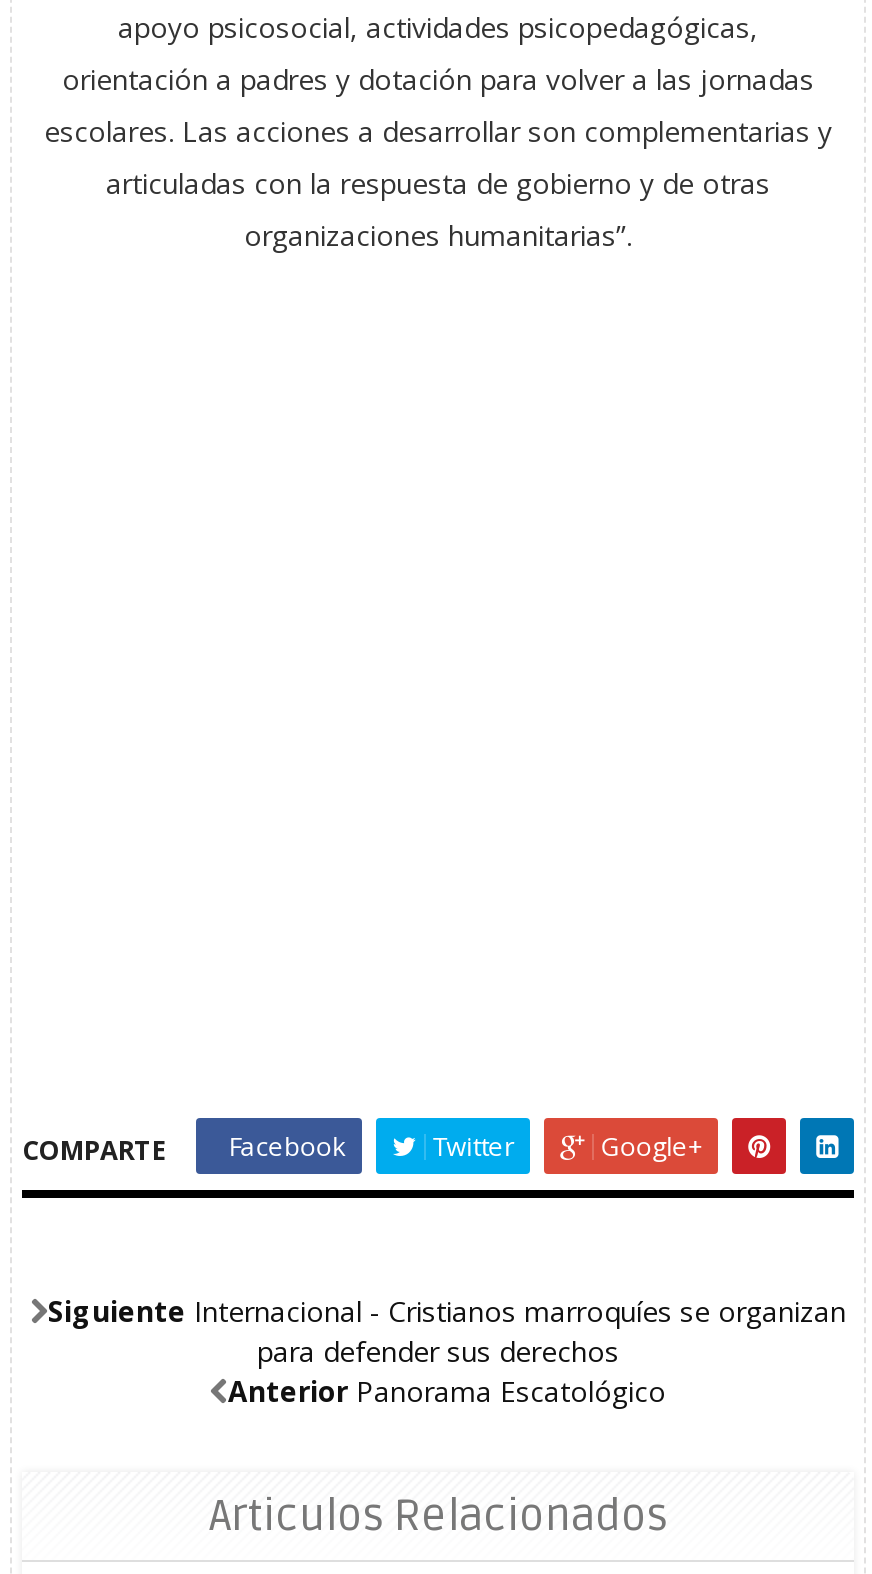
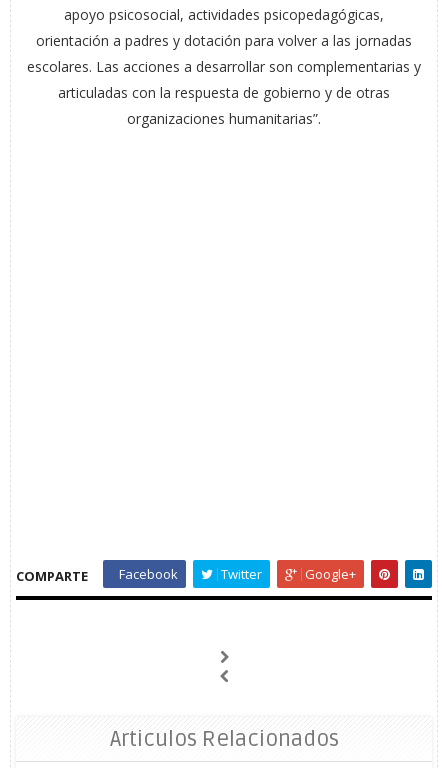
- Siguiente Internacional - Cristianos marroquíes se organizan
- para defender sus derechos
- Anterior Panorama Escatológico
